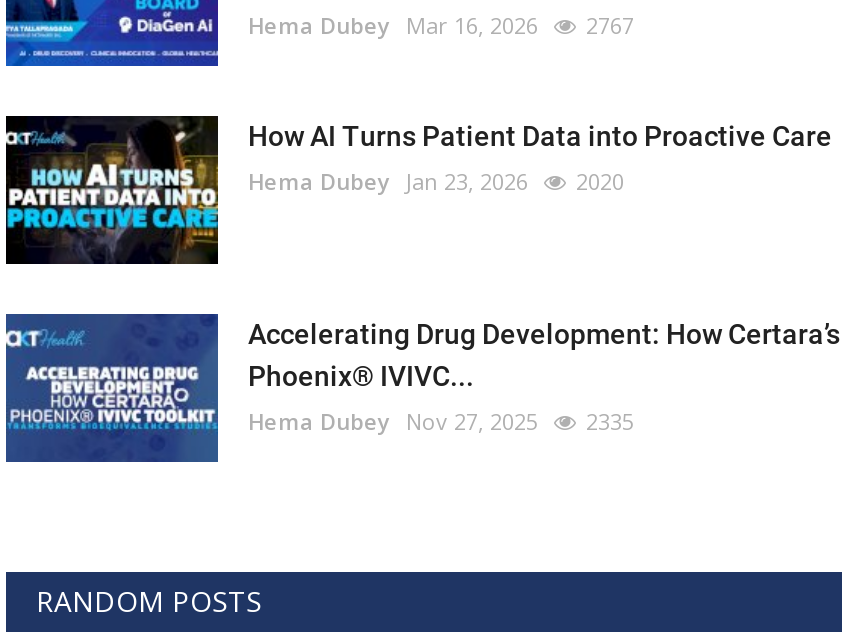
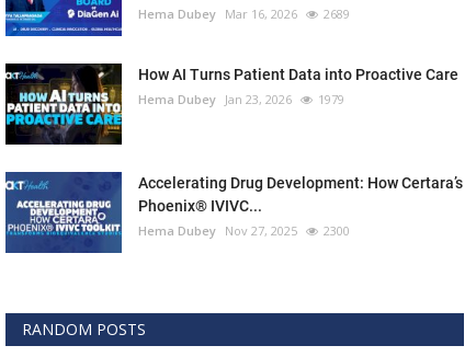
- Hema Dubey Mar 16, 2026 2767
+ Hema Dubey Mar 16, 2026 2689

- Hema Dubey Jan 23, 2026 2020
+ Hema Dubey Jan 23, 2026 1979

- Hema Dubey Nov 27, 2025 2335
+ Hema Dubey Nov 27, 2025 2300
